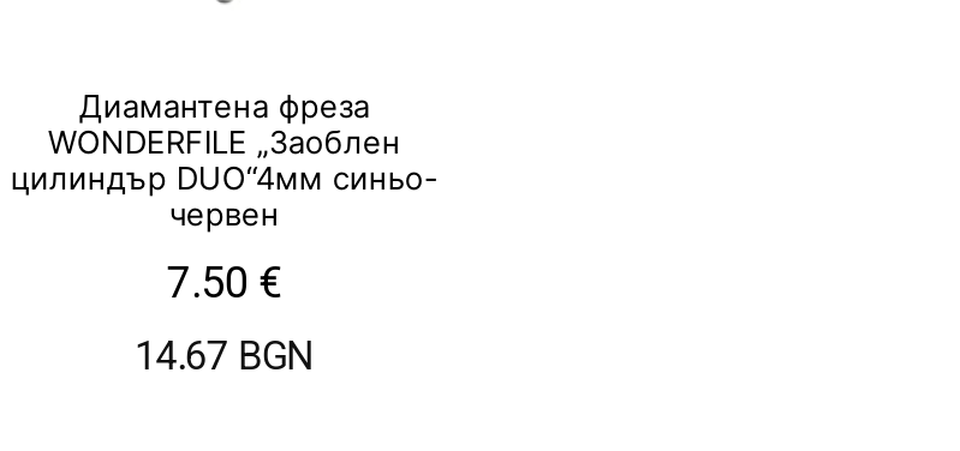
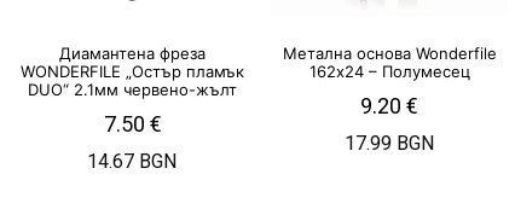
- WONDERFILE „Заоблен
- цилиндър DUO“4мм синьо-
- червен
+ WONDERFILE „Остър пламък
+ DUO“ 2.1мм червено-жълт

+ Метална основа Wonderfile
+ 162х24 – Полумесец
+ 9.20 €
+ 17.99 BGN
